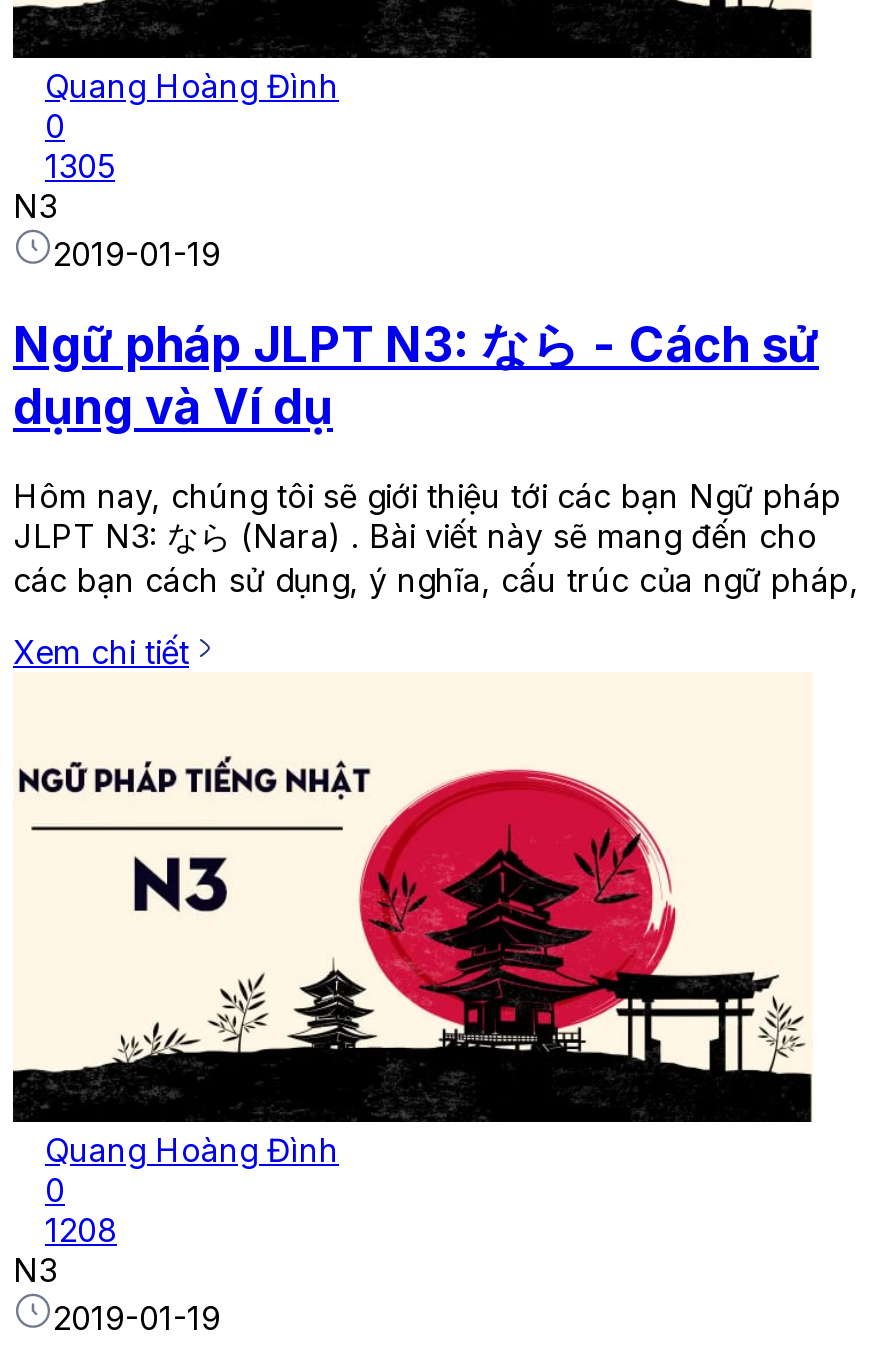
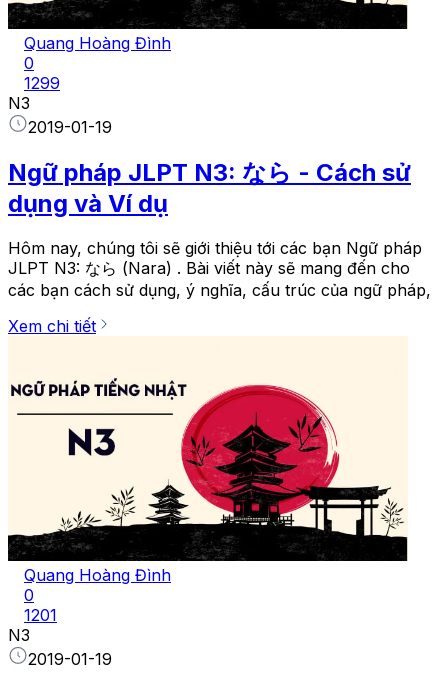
- 1305
+ 1299

- 1208
+ 1201
